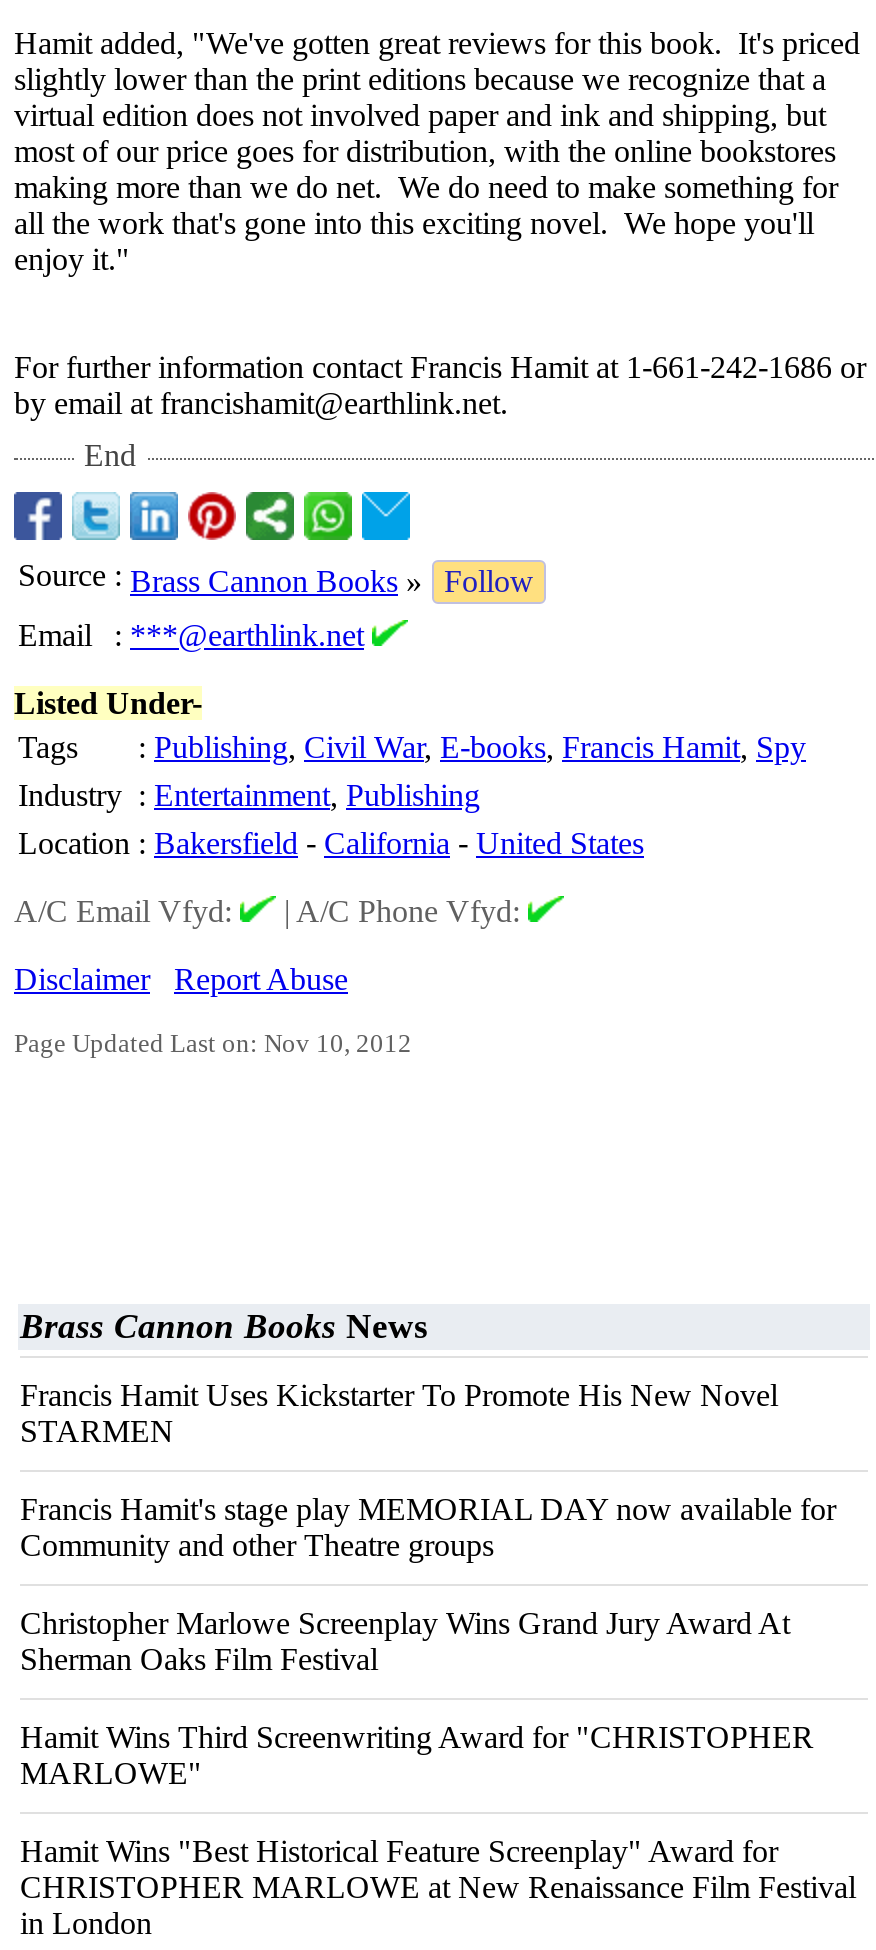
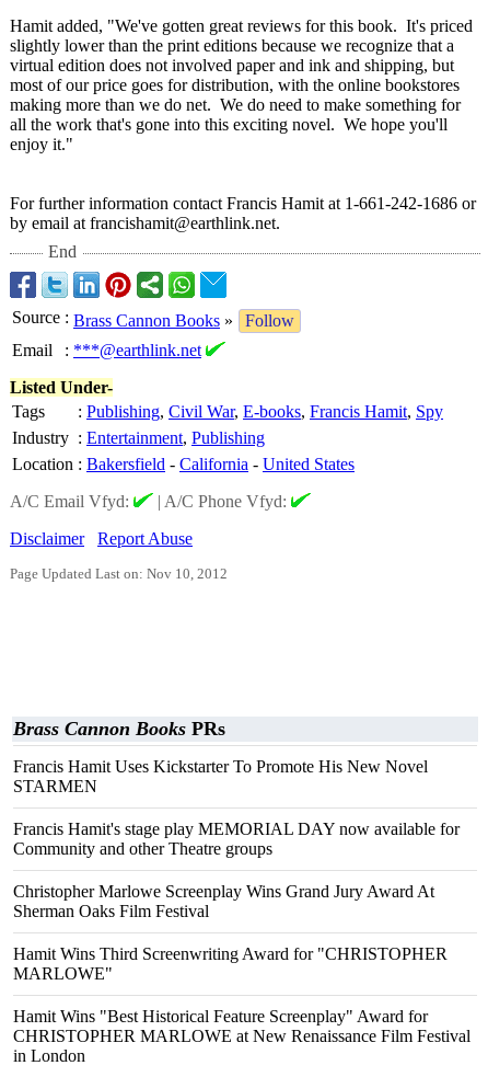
- Brass Cannon Books News
+ Brass Cannon Books PRs
